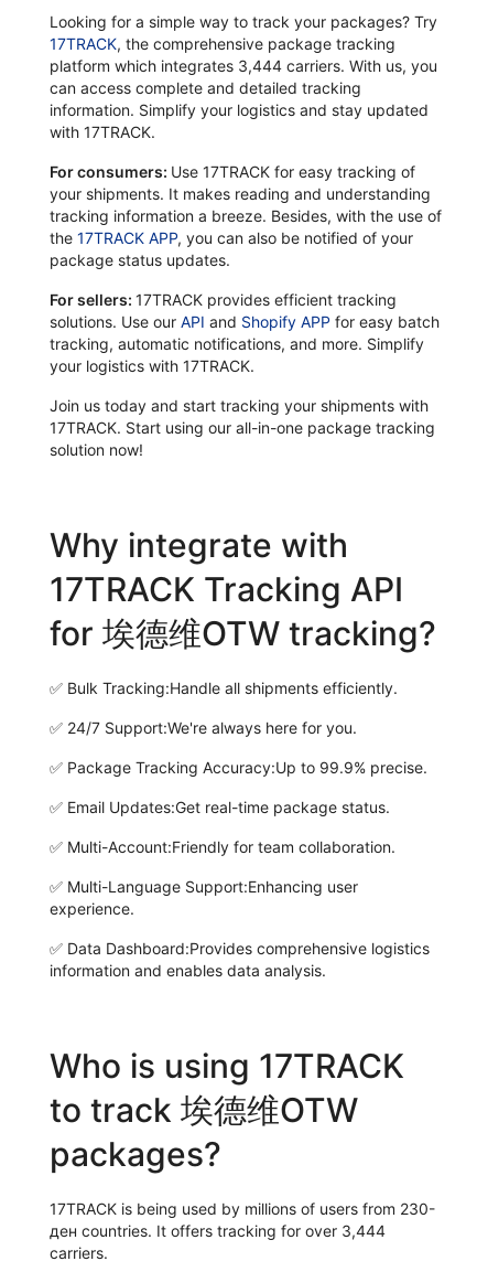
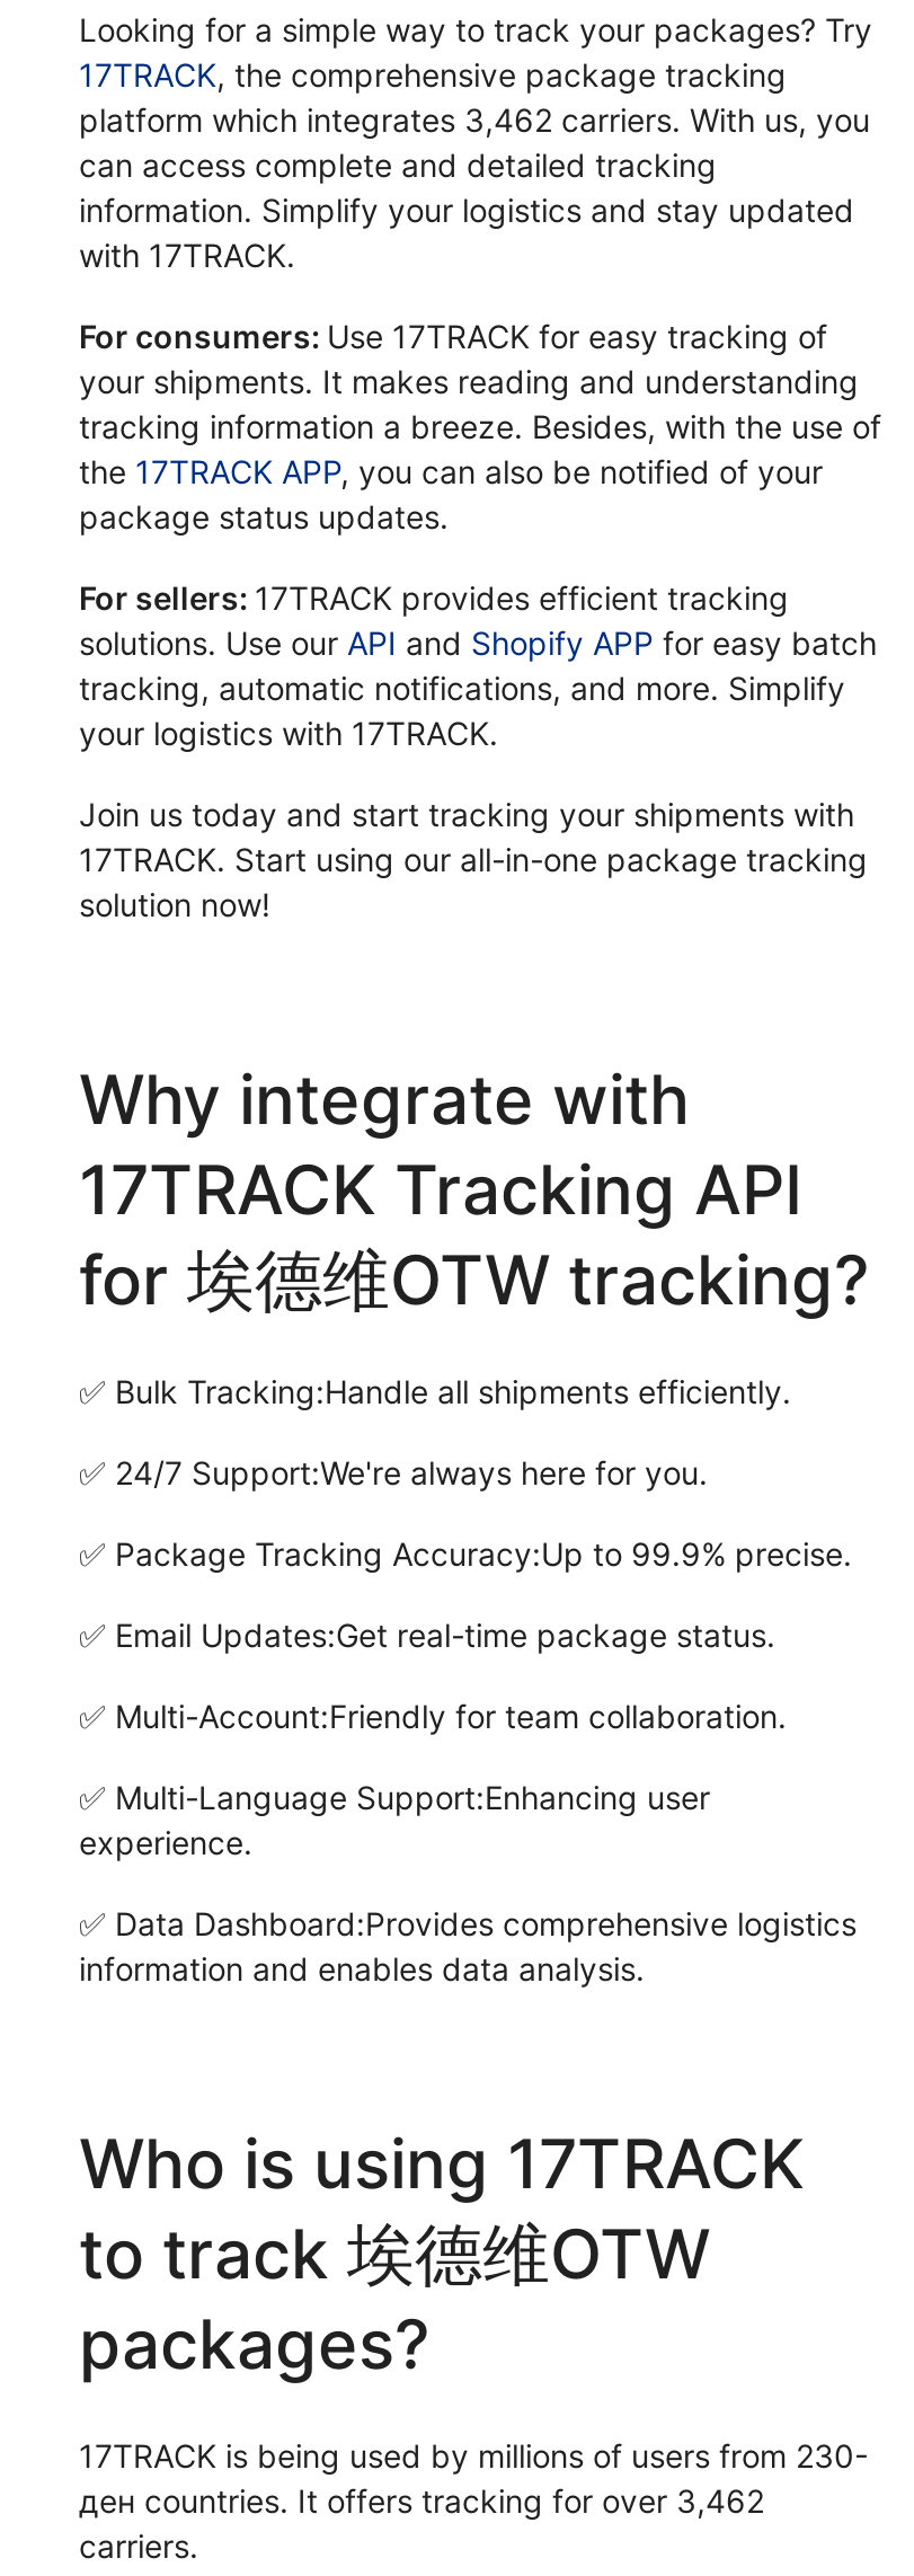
- platform which integrates 3,444 carriers. With us, you
+ platform which integrates 3,462 carriers. With us, you

- ден countries. It offers tracking for over 3,444
+ ден countries. It offers tracking for over 3,462
